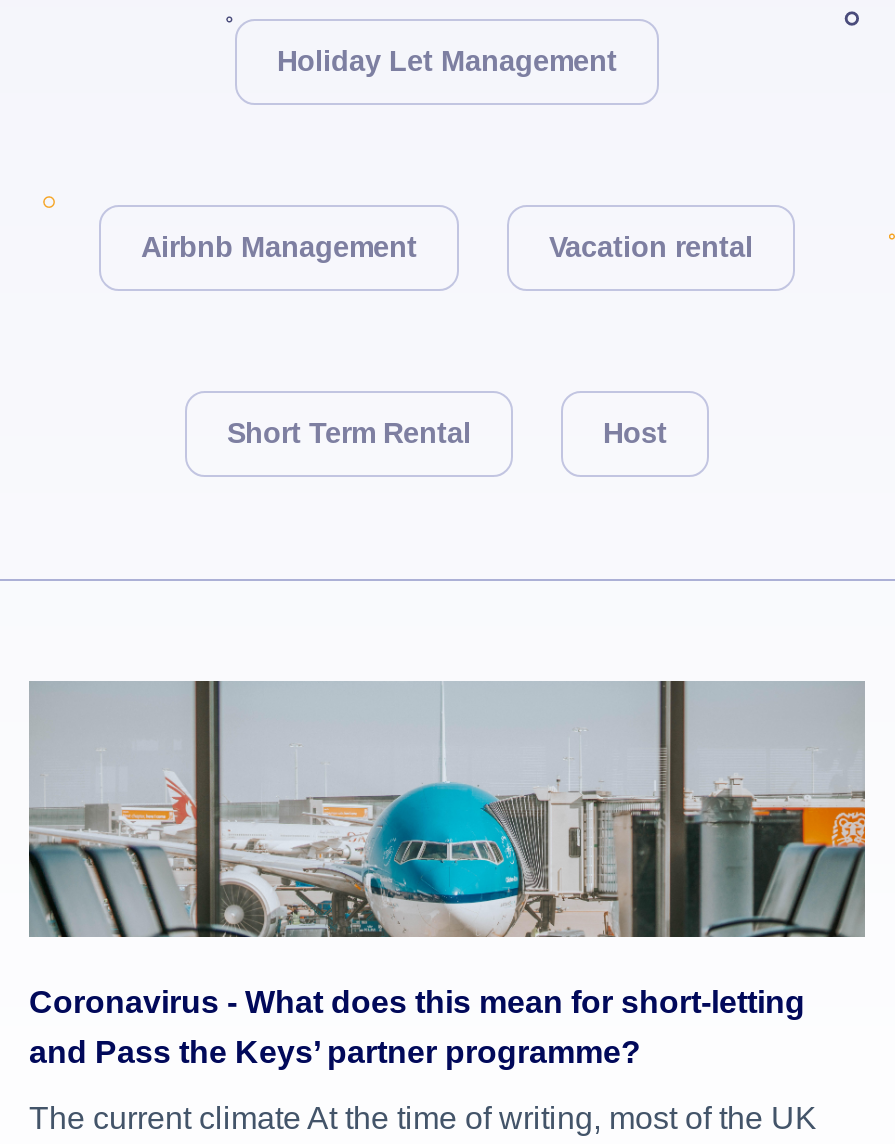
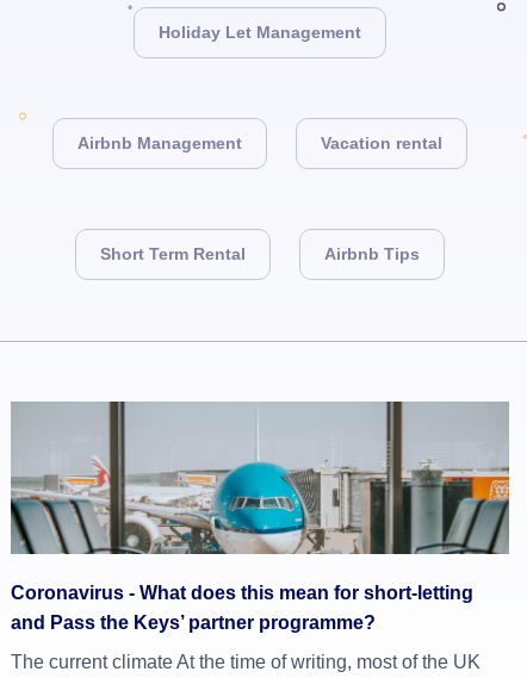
- Host
+ Airbnb Tips
